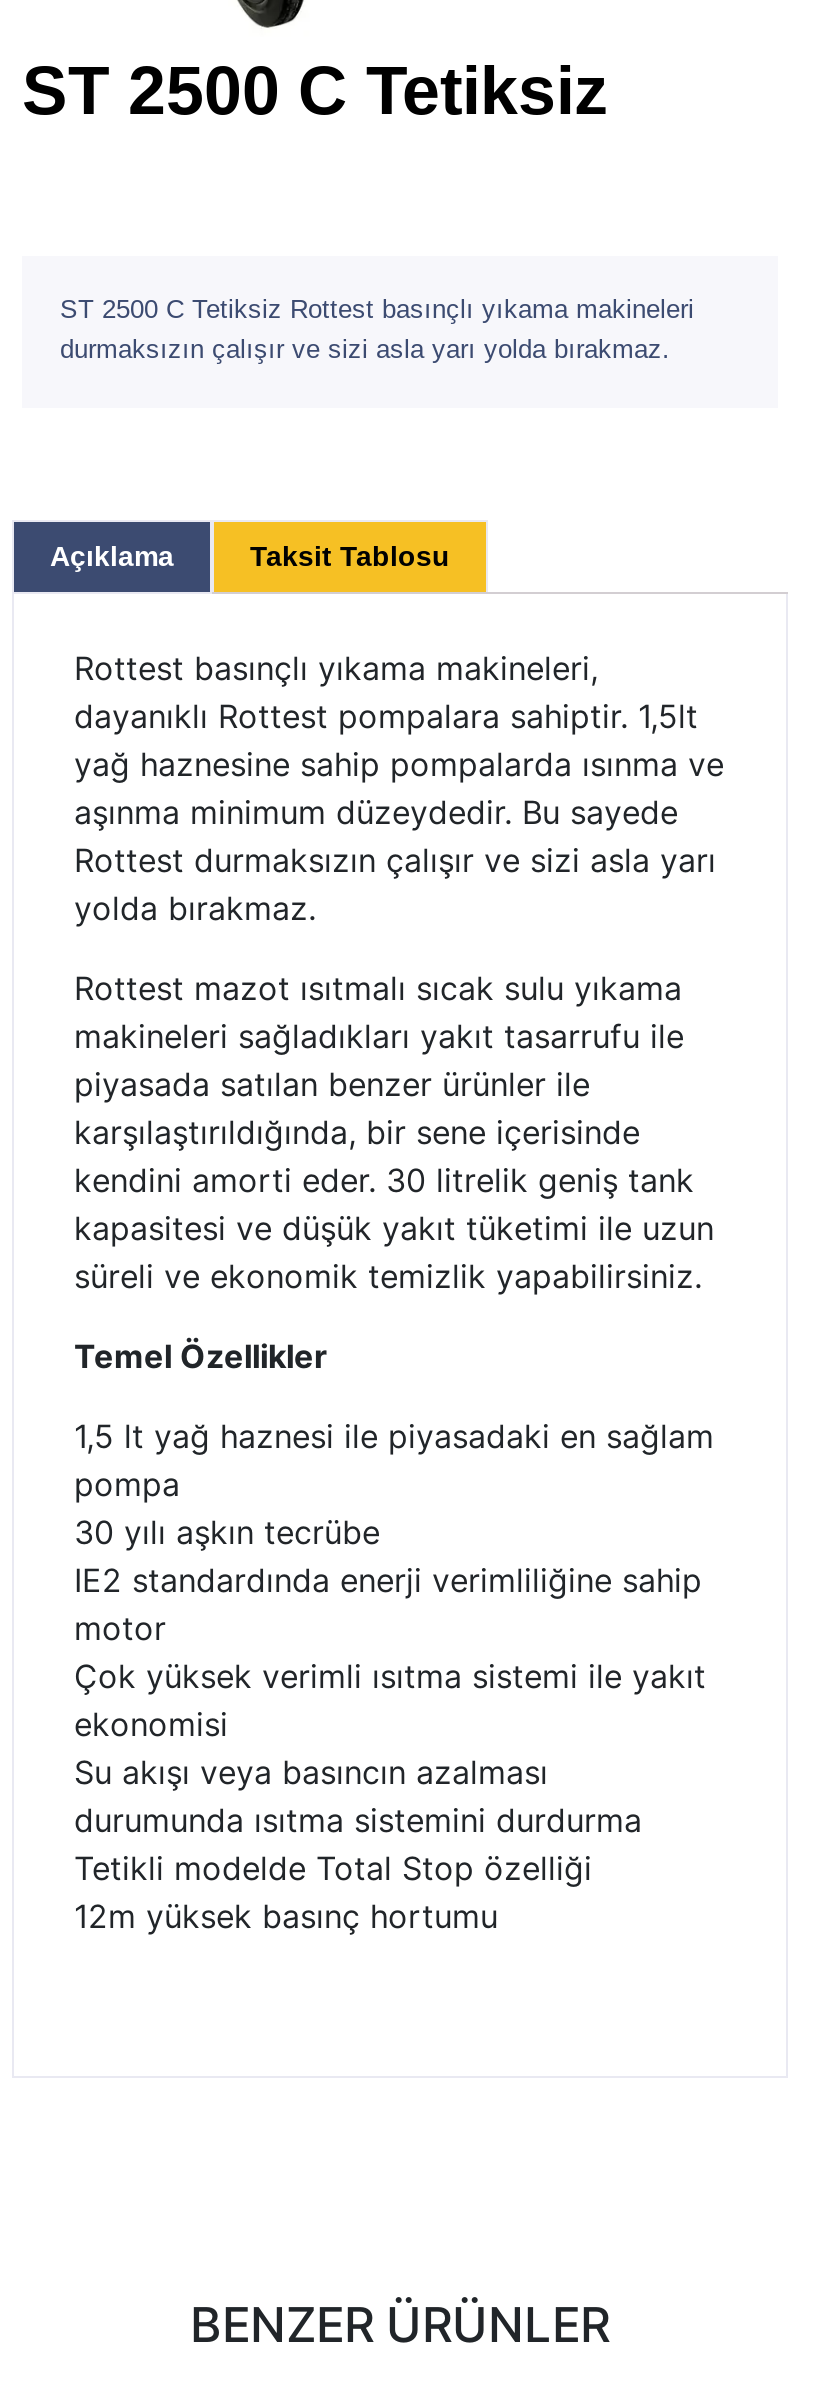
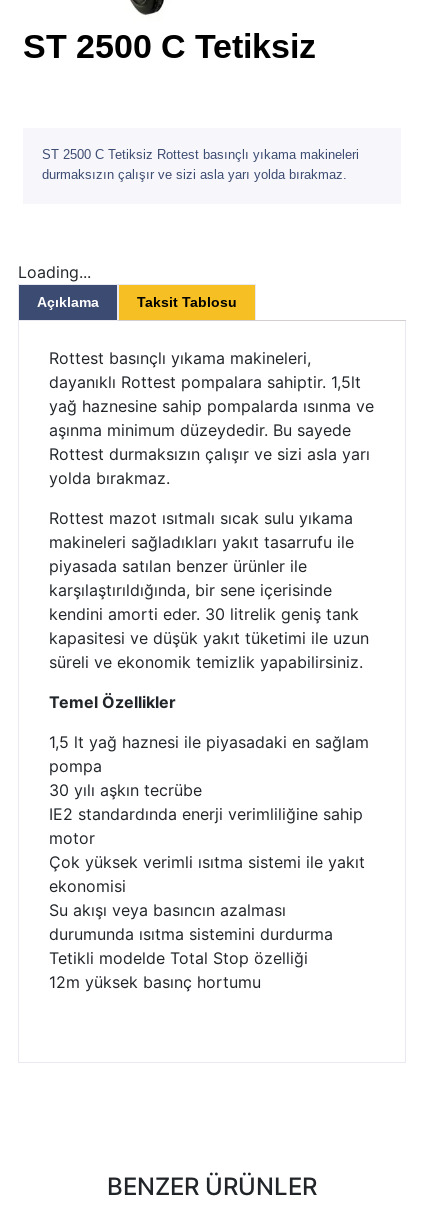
+ Loading...
